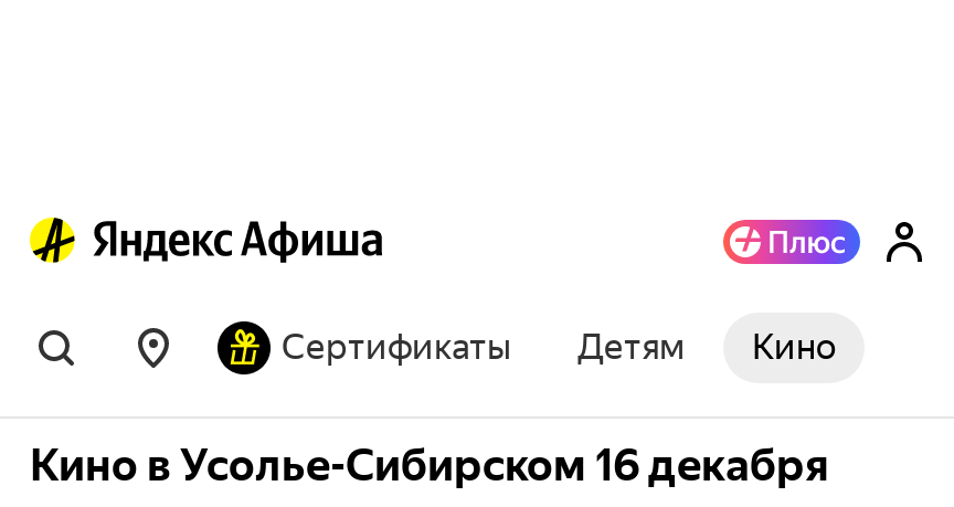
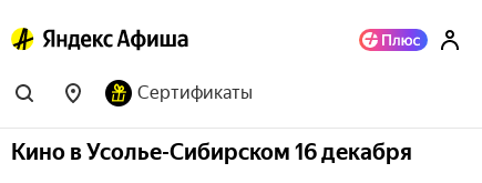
- Детям
- Кино
